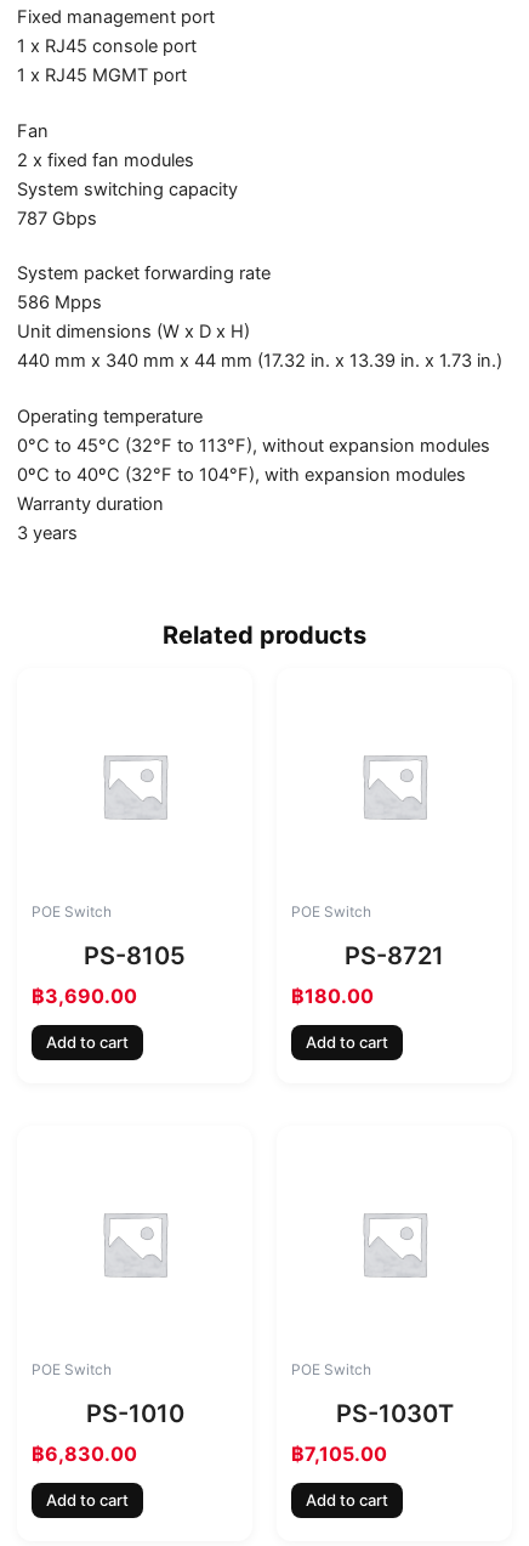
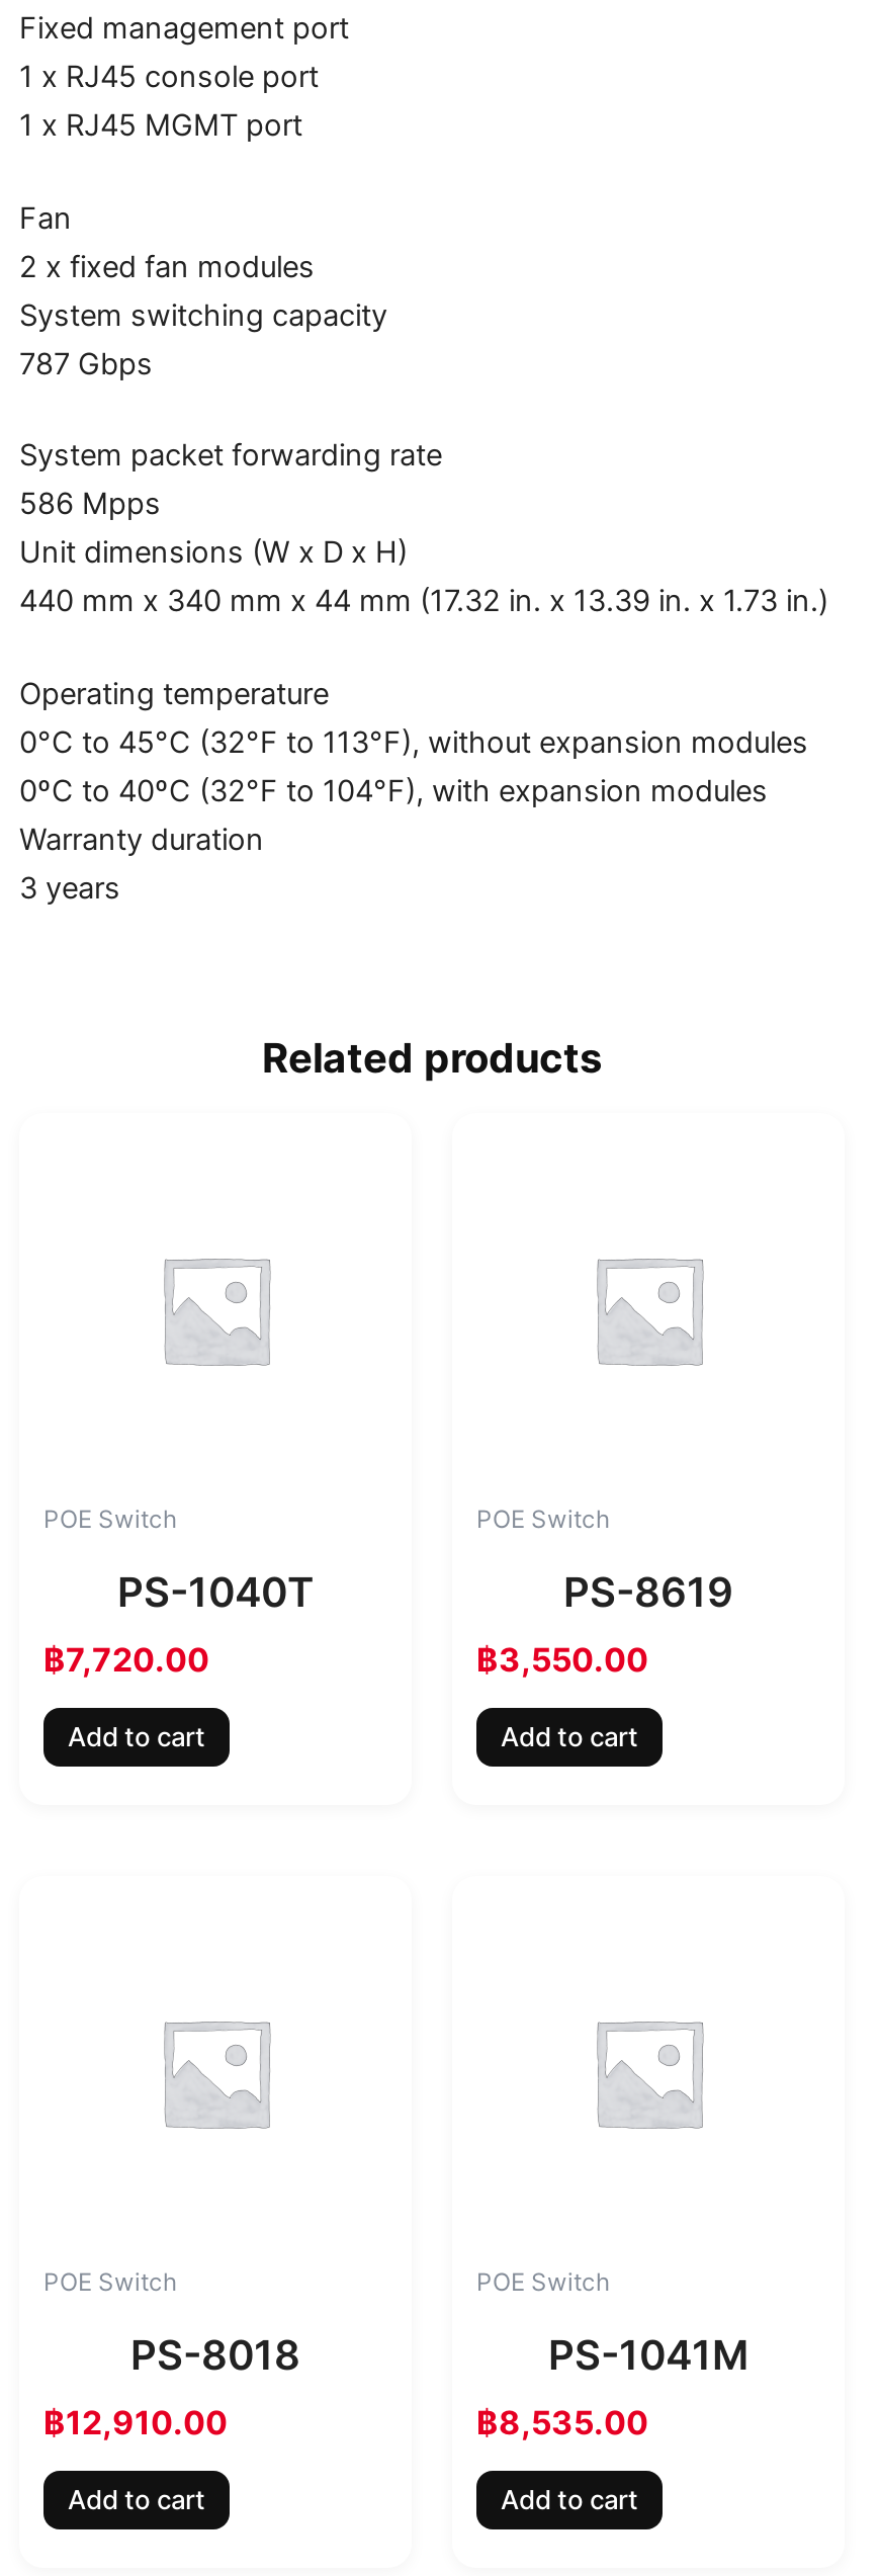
- PS-8105
+ PS-1040T

- PS-8721
+ PS-8619

- ฿3,690.00
+ ฿7,720.00

- ฿180.00
+ ฿3,550.00

- PS-1010
+ PS-8018

- PS-1030T
+ PS-1041M

- ฿6,830.00
+ ฿12,910.00

- ฿7,105.00
+ ฿8,535.00
